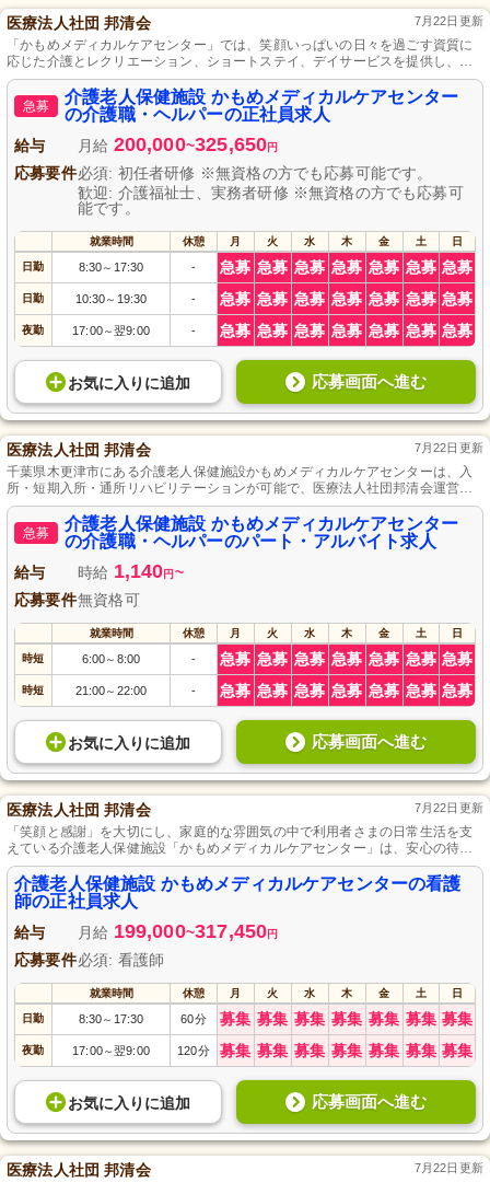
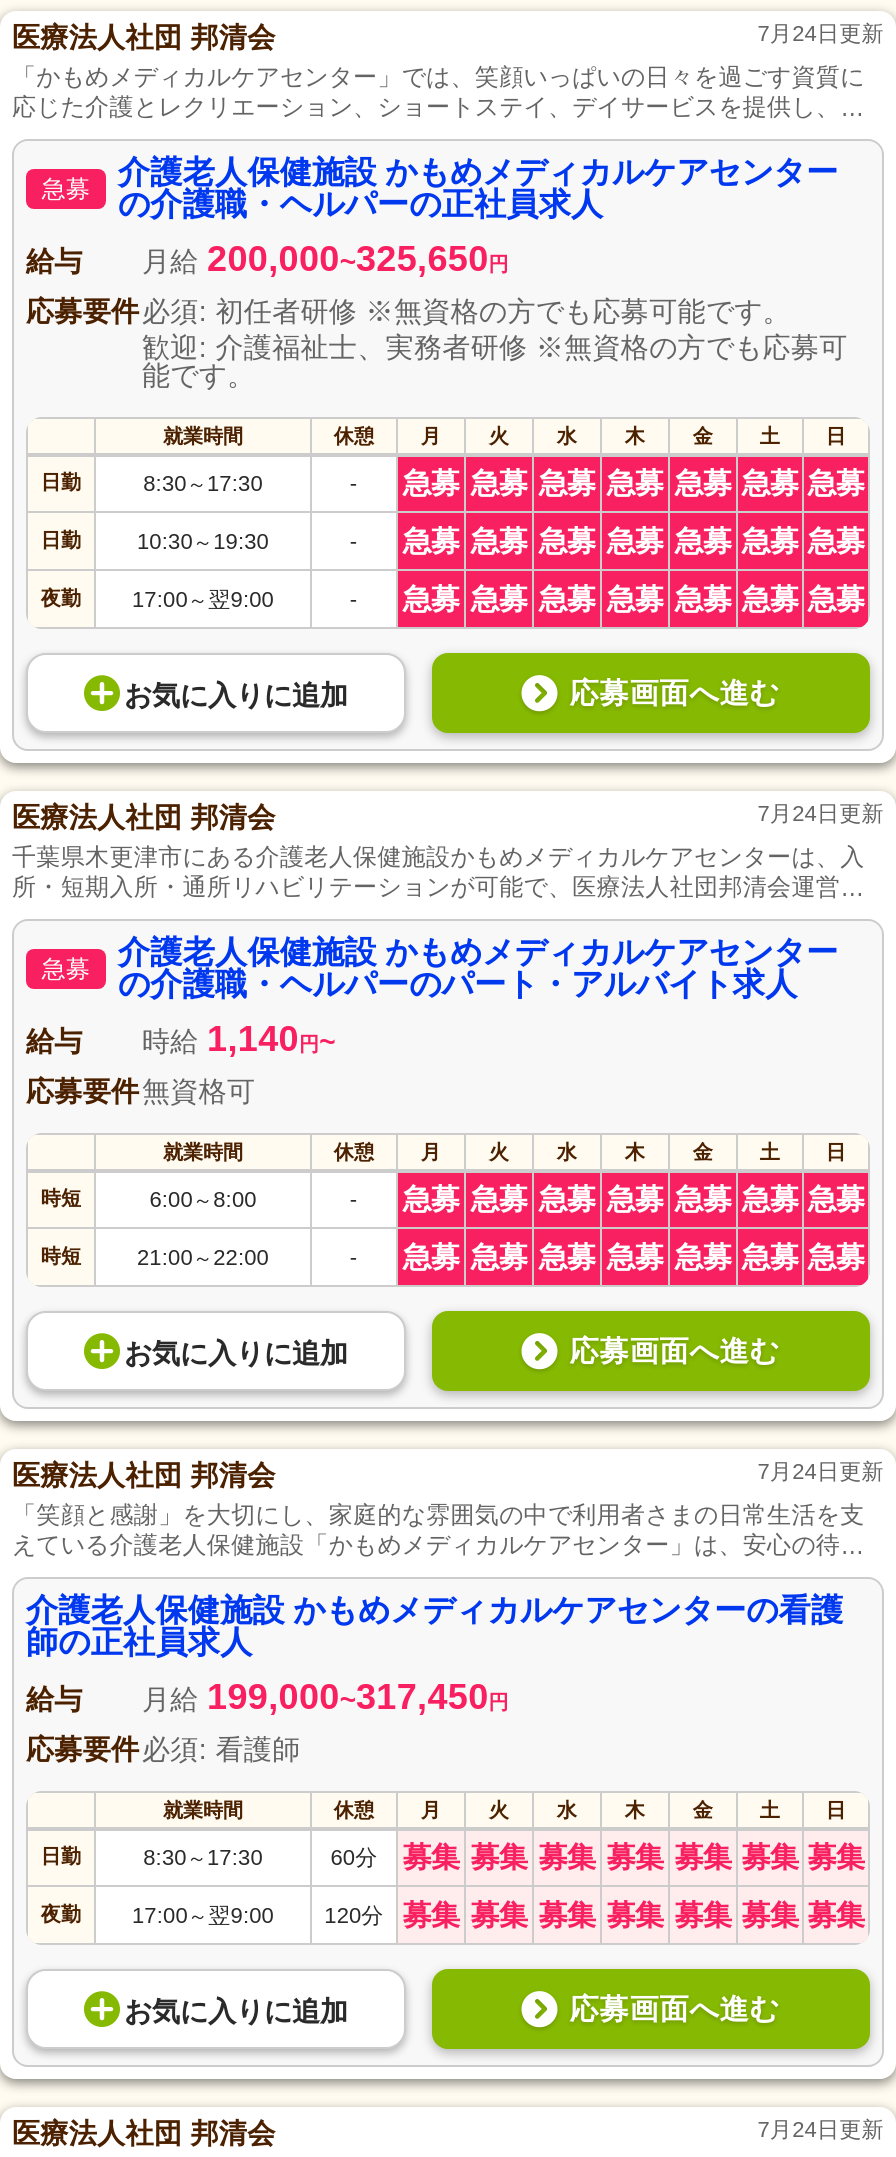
- 7月22日更新
+ 7月24日更新

- 7月22日更新
+ 7月24日更新

- 7月22日更新
+ 7月24日更新

- 7月22日更新
+ 7月24日更新
